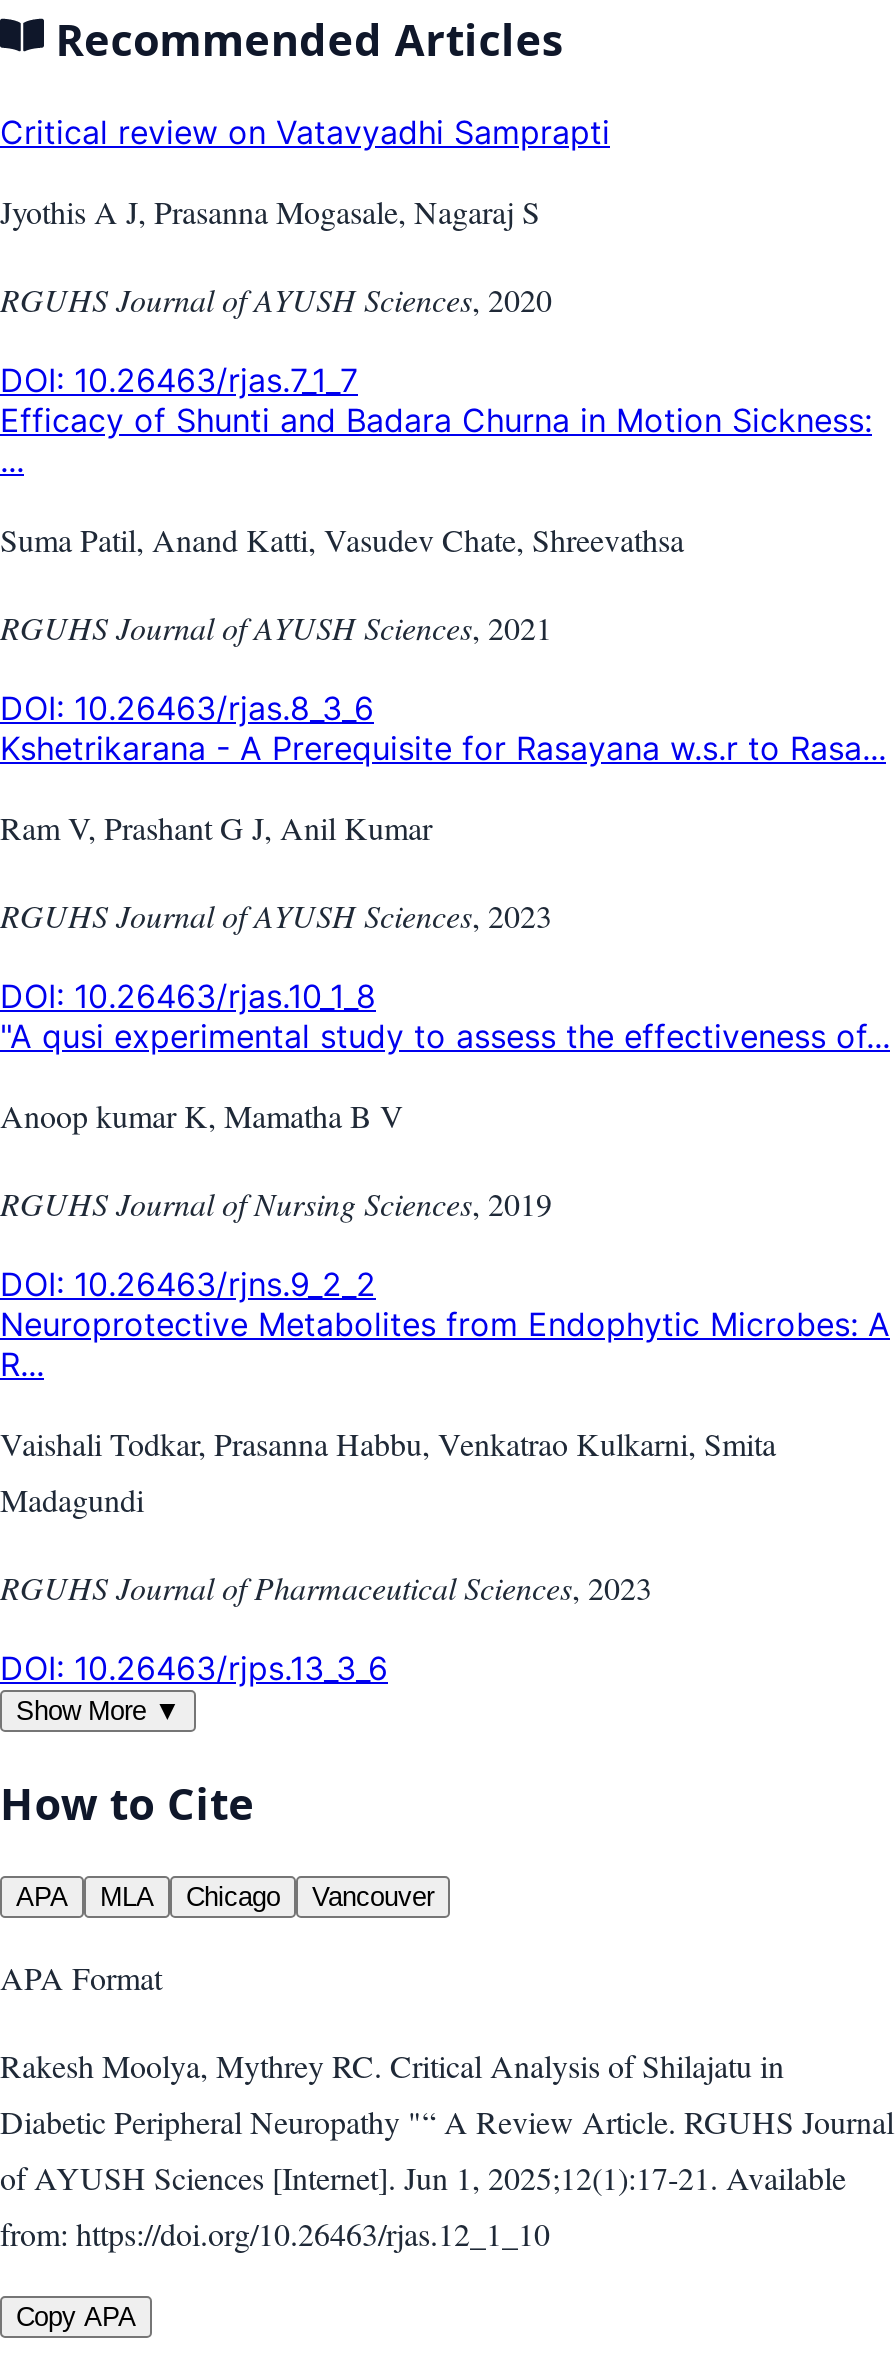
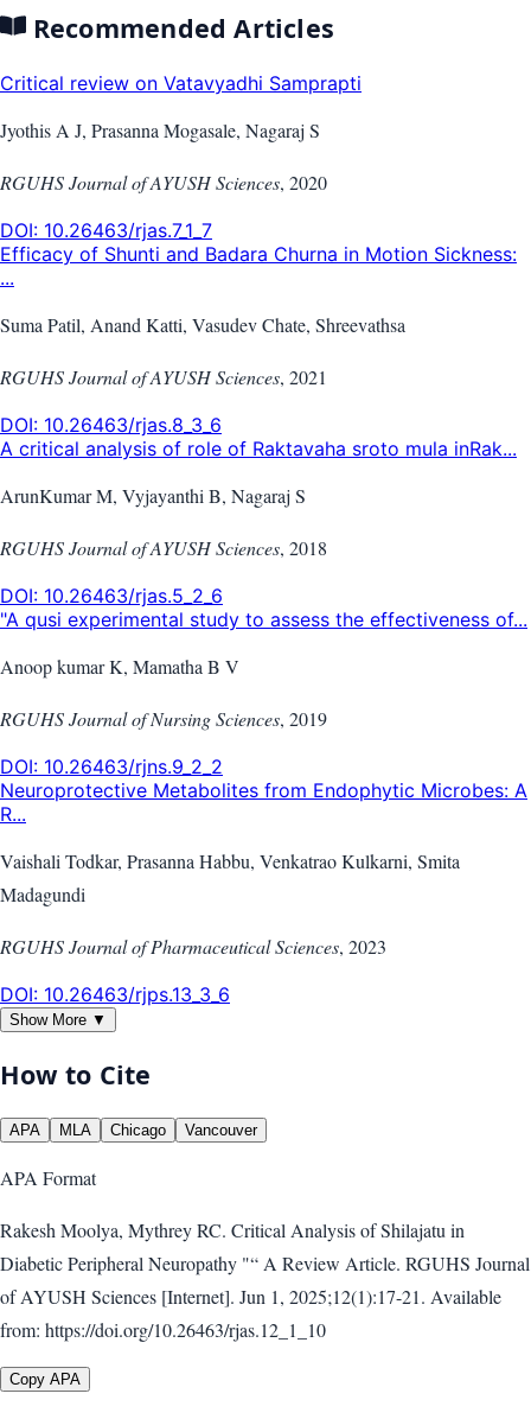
- Kshetrikarana - A Prerequisite for Rasayana w.s.r to Rasa...
+ A critical analysis of role of Raktavaha sroto mula inRak...

- Ram V, Prashant G J, Anil Kumar
+ ArunKumar M, Vyjayanthi B, Nagaraj S

- RGUHS Journal of AYUSH Sciences, 2023
+ RGUHS Journal of AYUSH Sciences, 2018

- DOI: 10.26463/rjas.10_1_8
+ DOI: 10.26463/rjas.5_2_6
